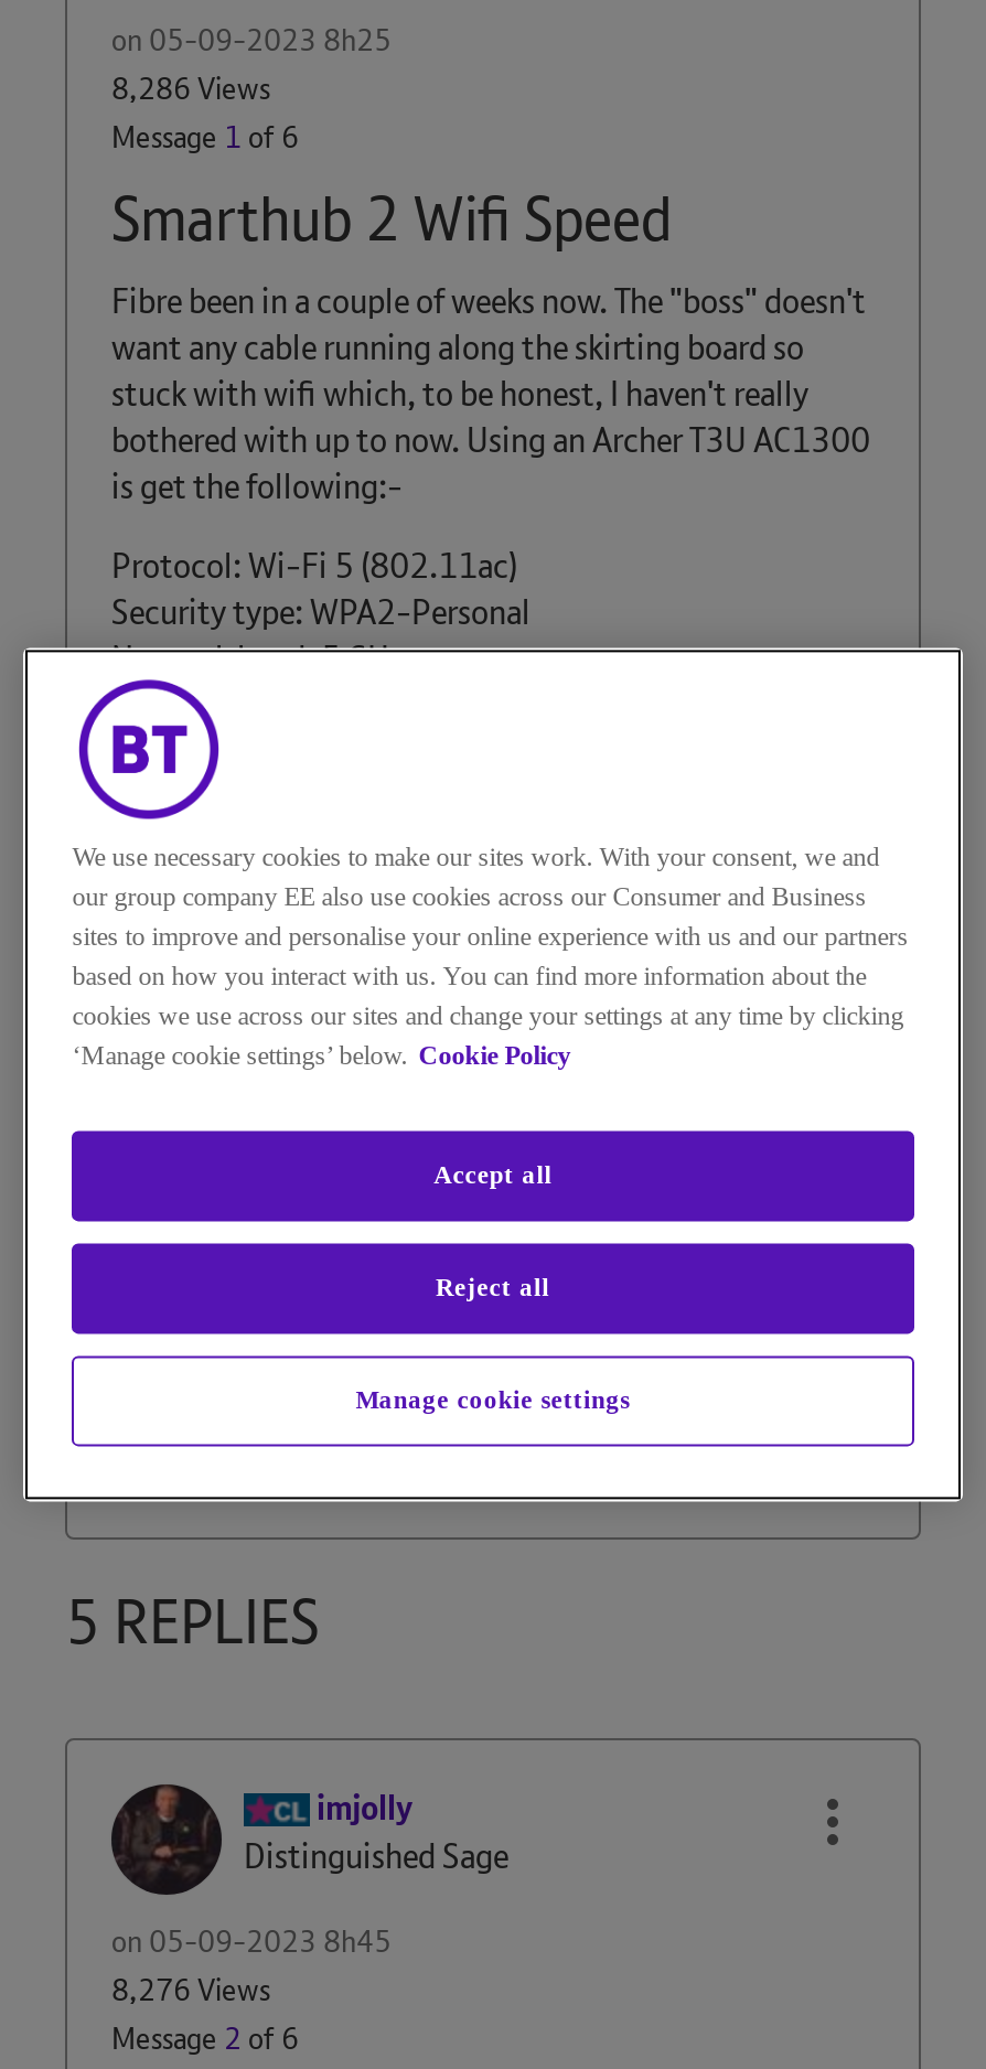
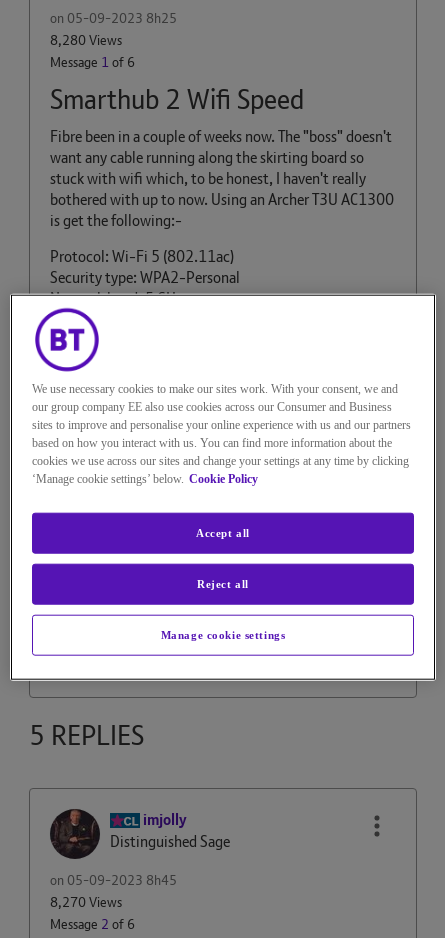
- 8,286 Views
+ 8,280 Views

- 8,276 Views
+ 8,270 Views
